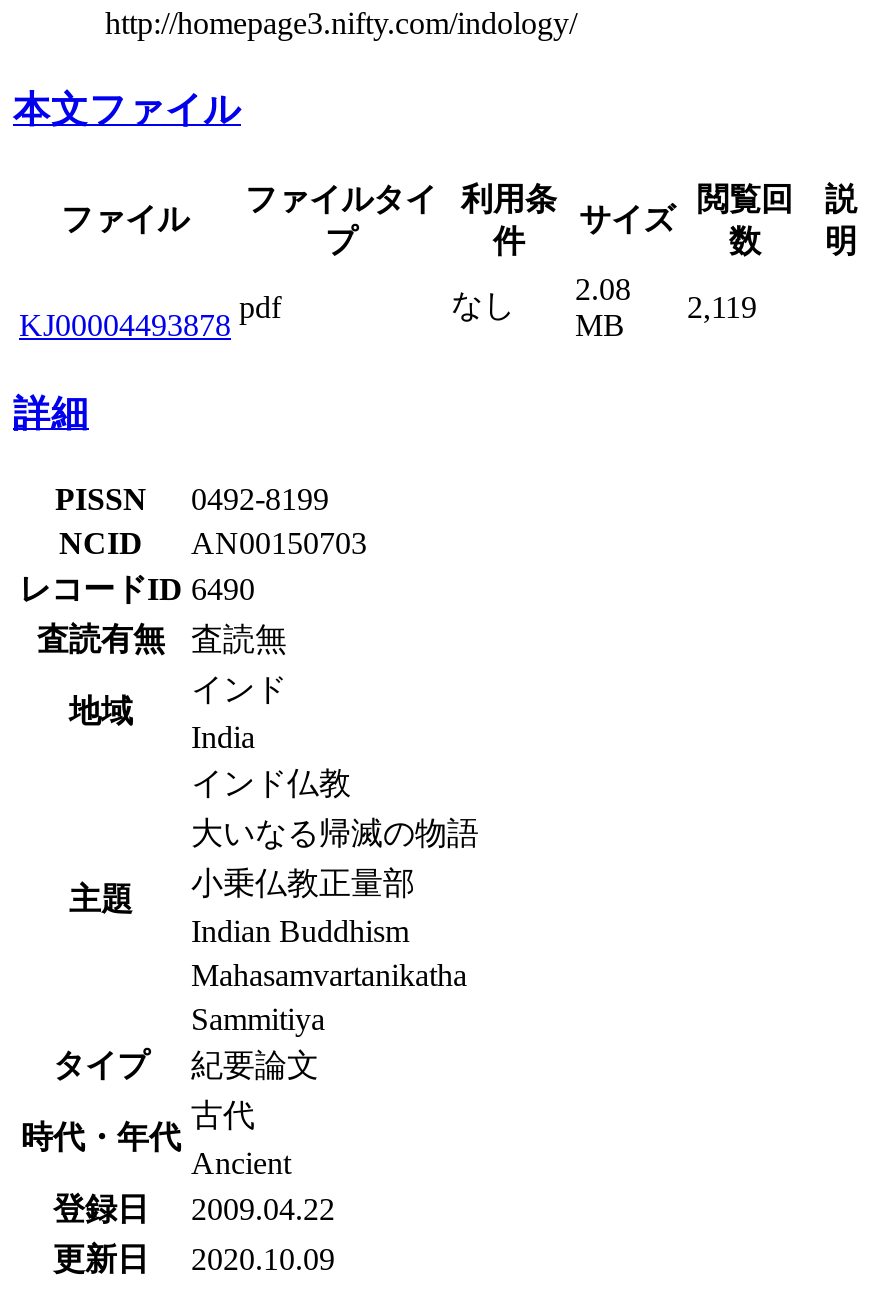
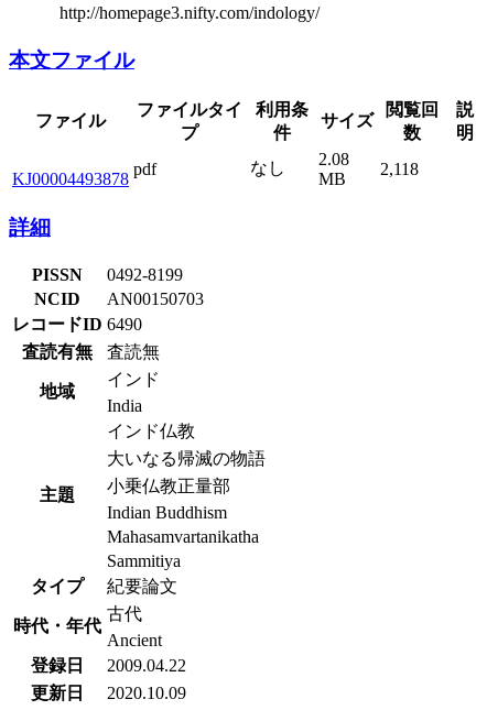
- 2,119
+ 2,118
